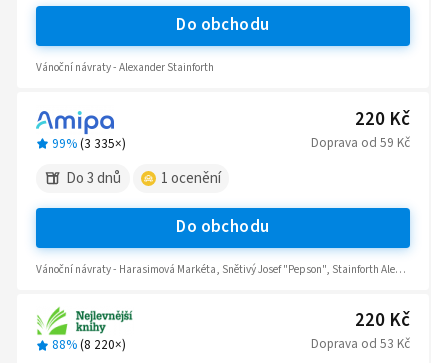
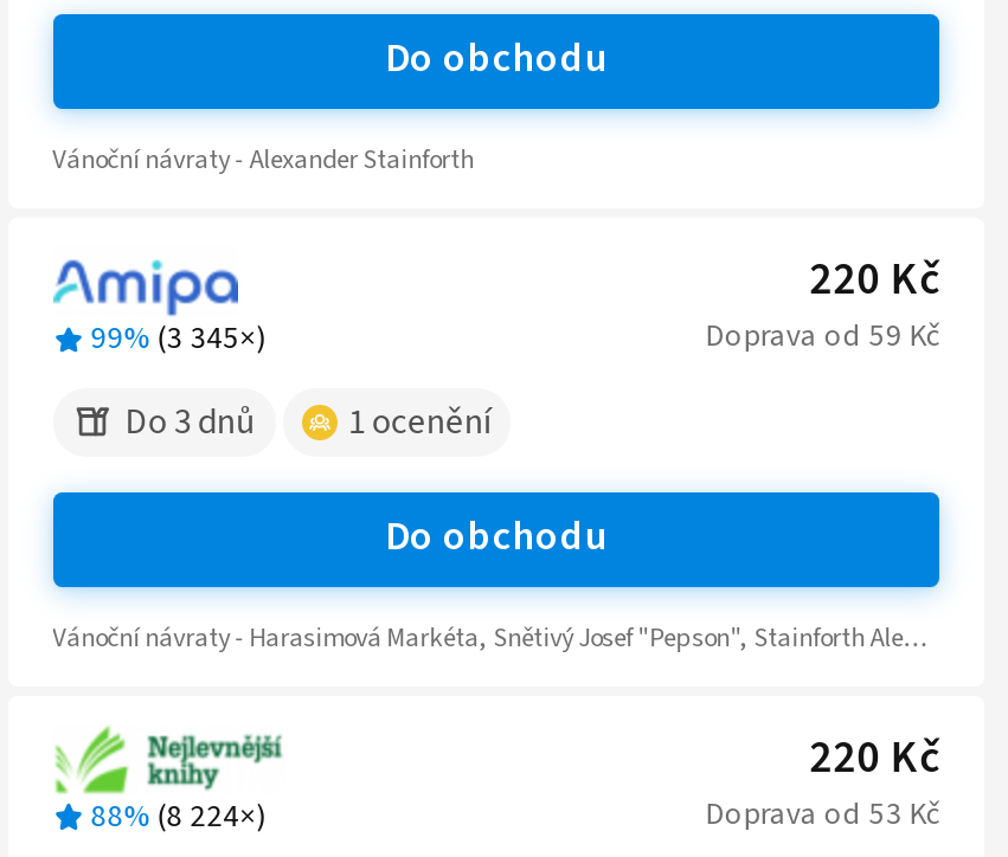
- 99% (3 335×)
+ 99% (3 345×)

- 88% (8 220×)
+ 88% (8 224×)
